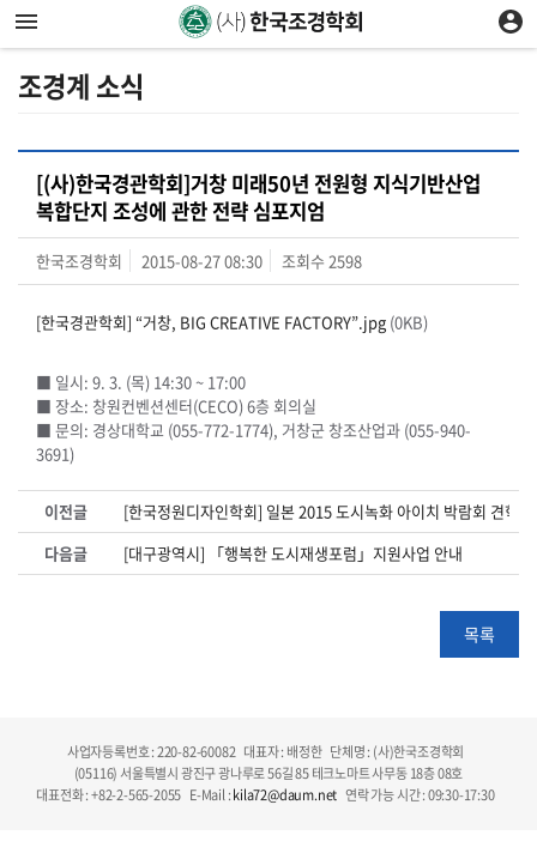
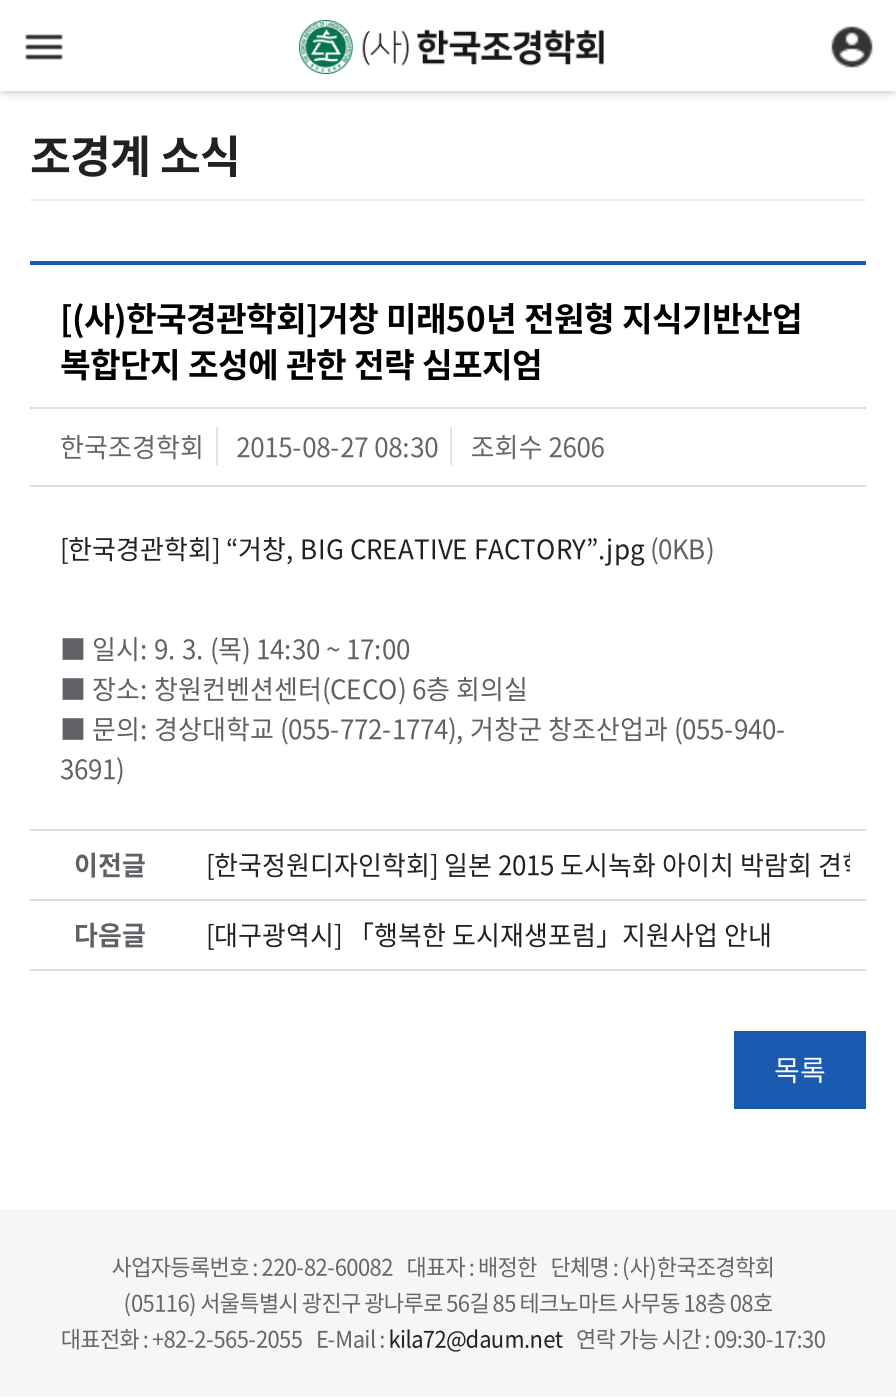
- 한국조경학회 2015-08-27 08:30 조회수 2598
+ 한국조경학회 2015-08-27 08:30 조회수 2606
